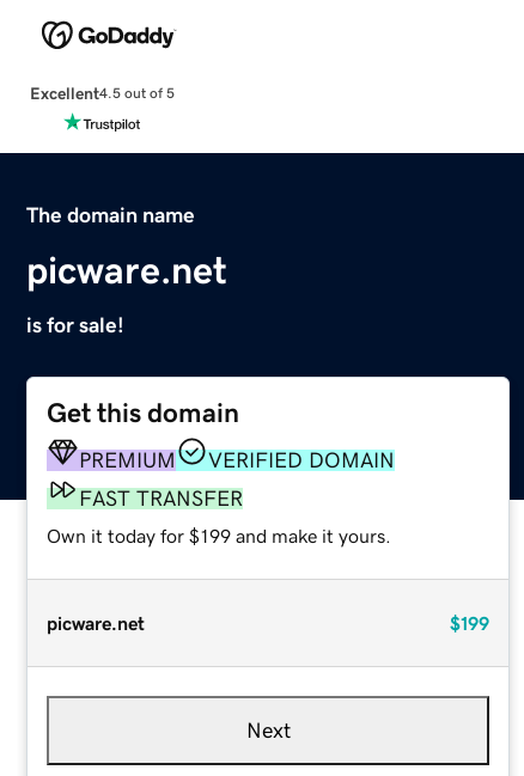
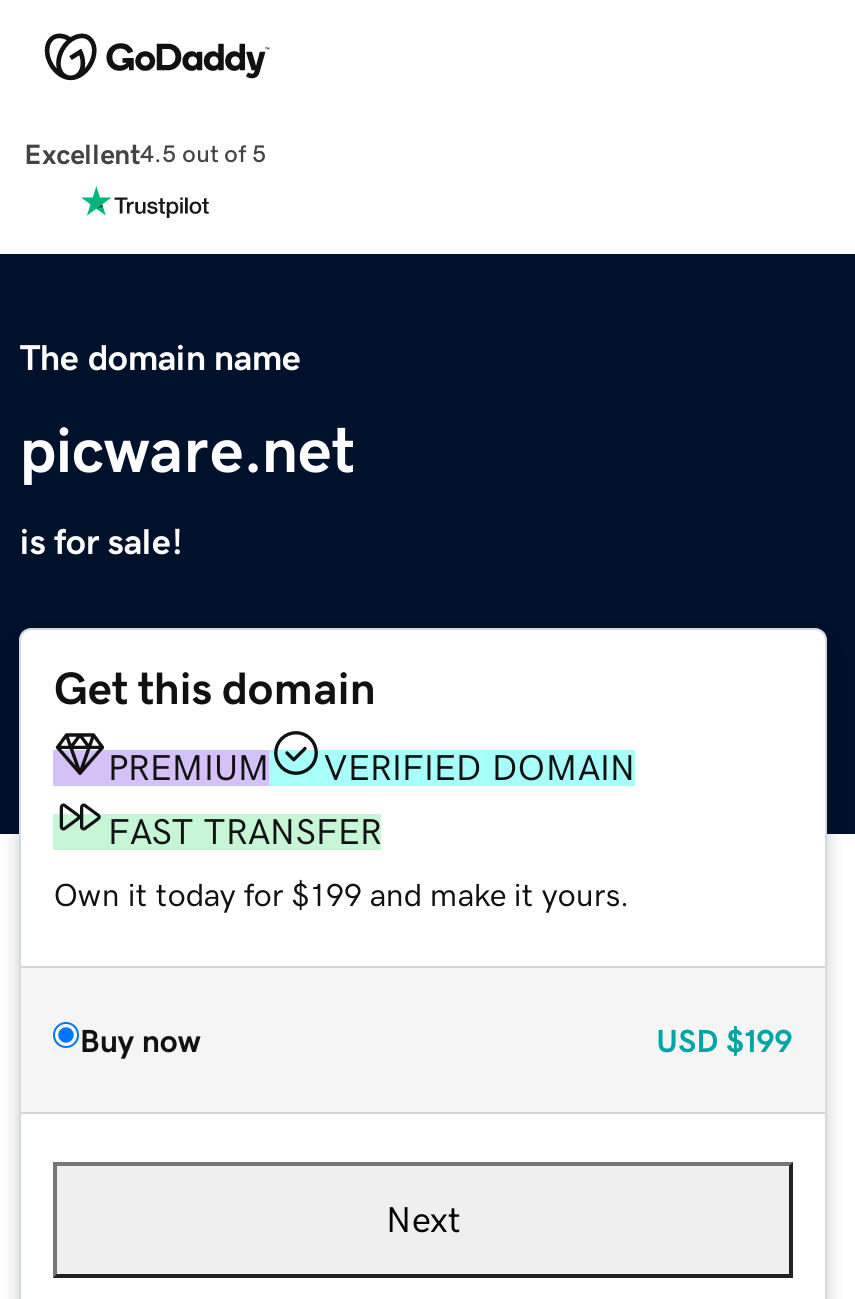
- picware.net
- $199
+ Buy now
+ USD $199
